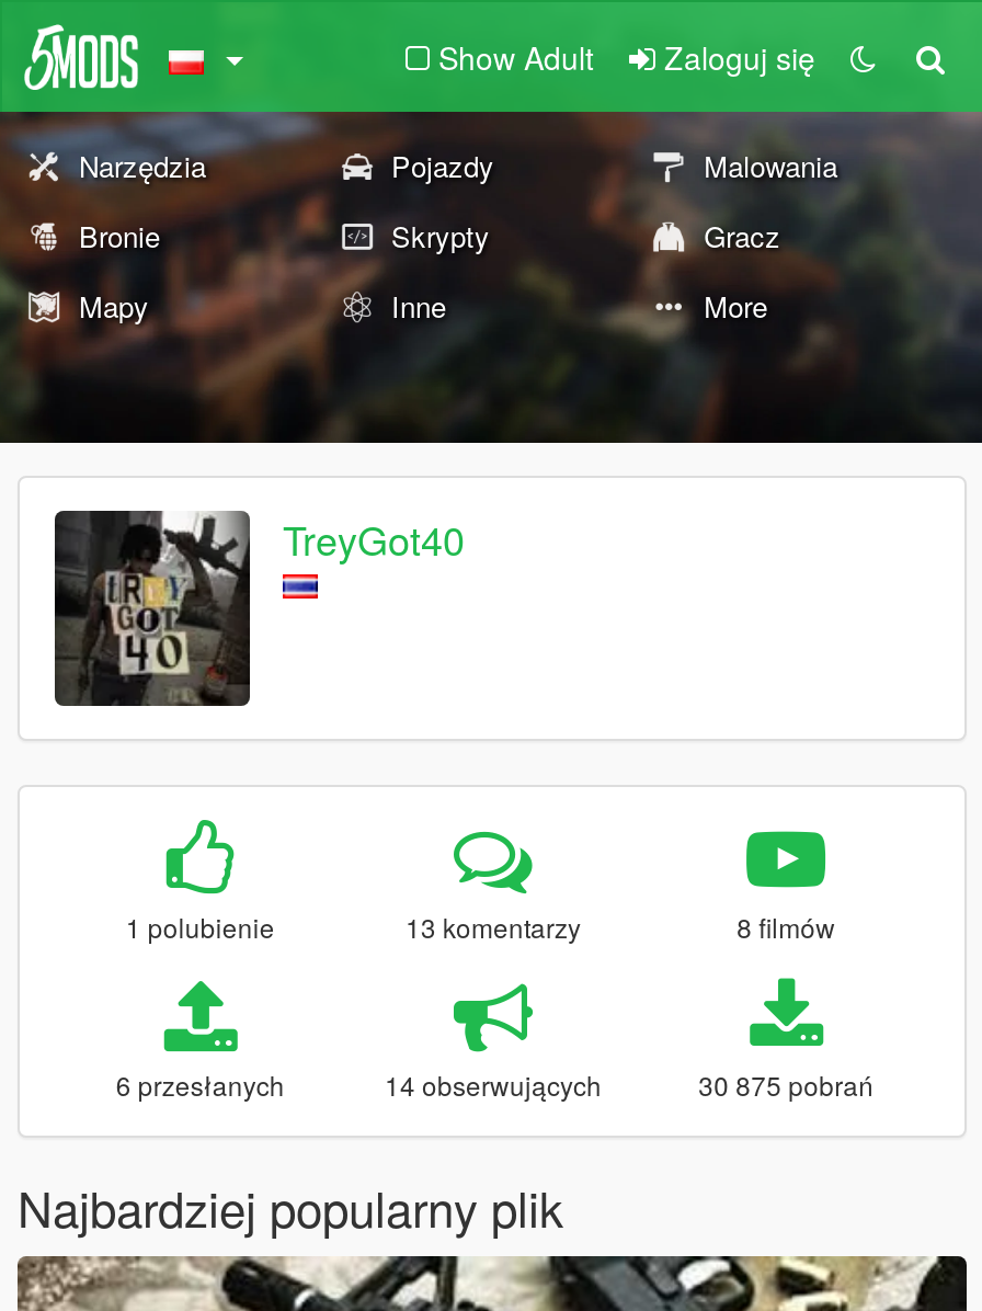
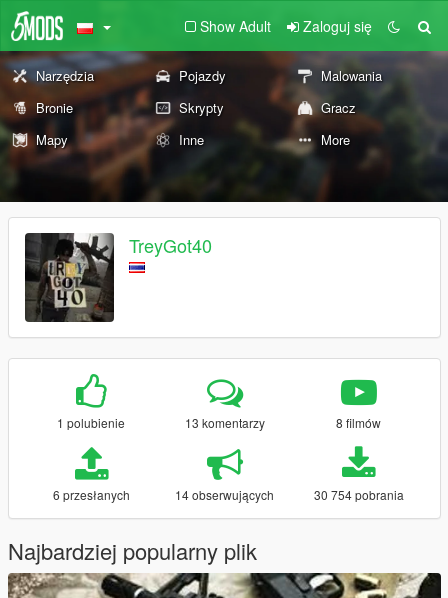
- 30 875 pobrań
+ 30 754 pobrania
